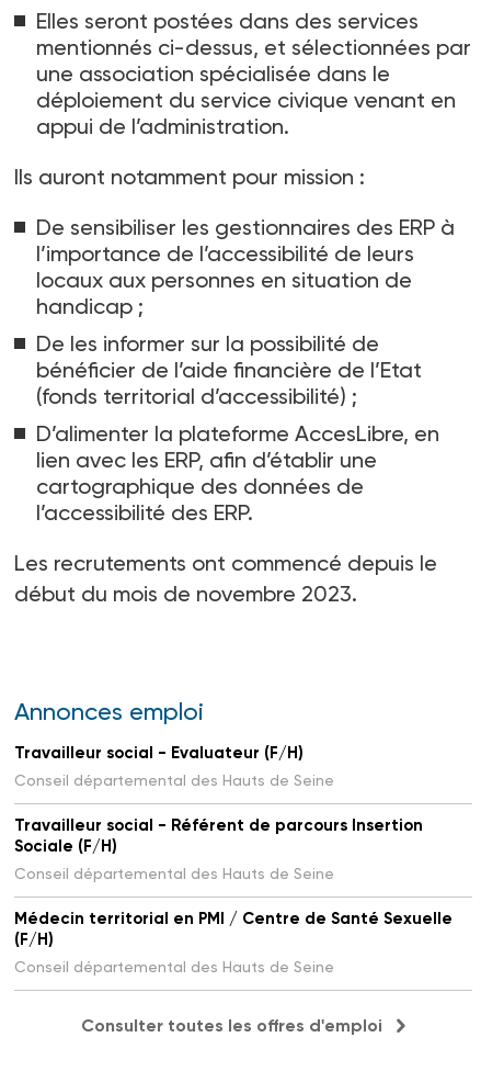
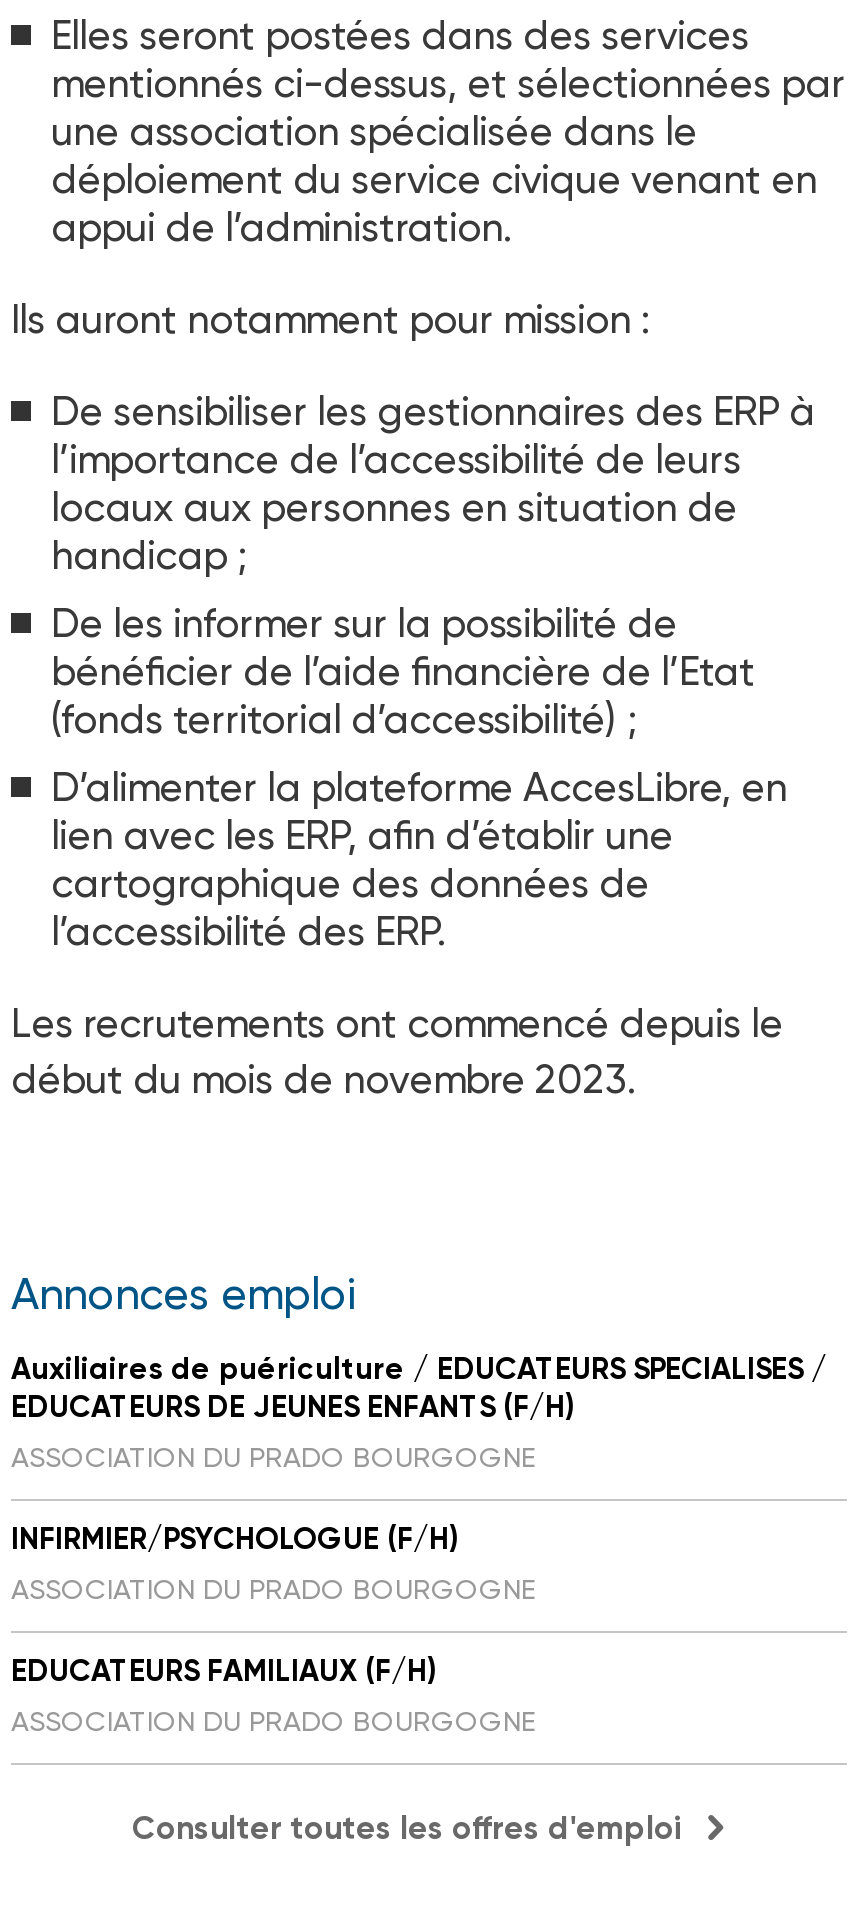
- Travailleur social - Evaluateur (F/H)
- Conseil départemental des Hauts de Seine
+ Auxiliaires de puériculture / EDUCATEURS SPECIALISES /
+ EDUCATEURS DE JEUNES ENFANTS (F/H)
+ ASSOCIATION DU PRADO BOURGOGNE

- Travailleur social - Référent de parcours Insertion
- Sociale (F/H)
- Conseil départemental des Hauts de Seine
+ INFIRMIER/PSYCHOLOGUE (F/H)
+ ASSOCIATION DU PRADO BOURGOGNE

- Médecin territorial en PMI / Centre de Santé Sexuelle
- (F/H)
- Conseil départemental des Hauts de Seine
+ EDUCATEURS FAMILIAUX (F/H)
+ ASSOCIATION DU PRADO BOURGOGNE
